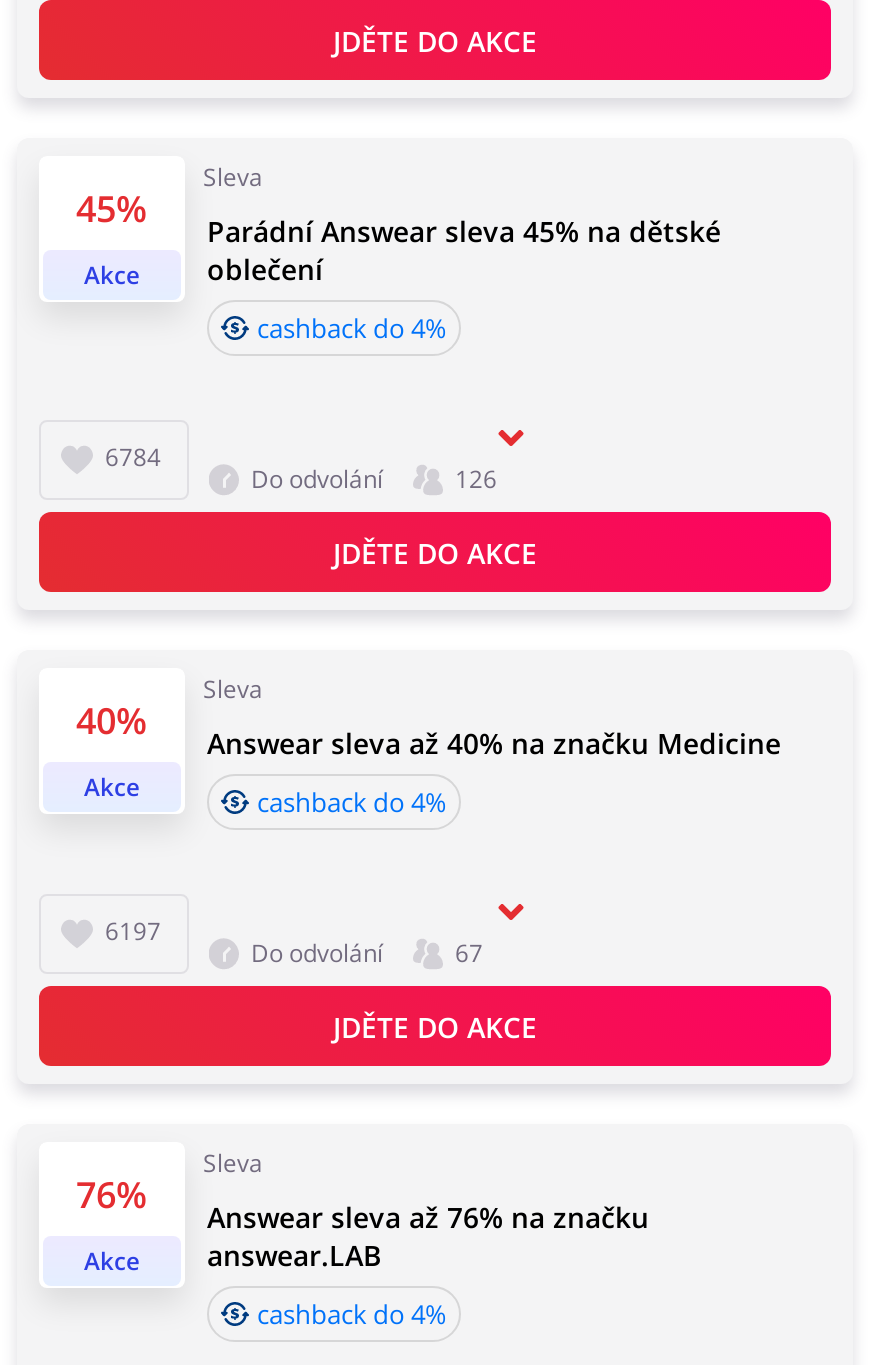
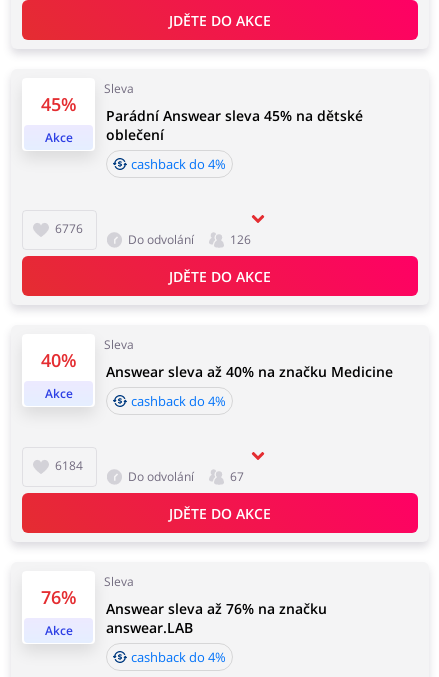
- 6784
+ 6776

- 6197
+ 6184
